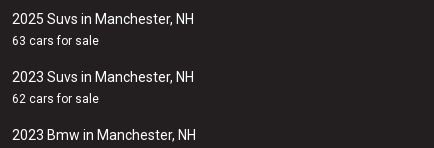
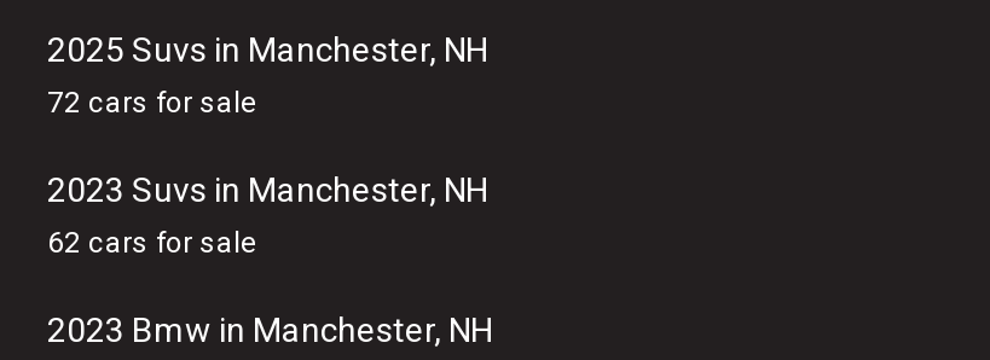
- 63 cars for sale
+ 72 cars for sale
